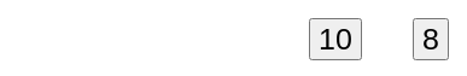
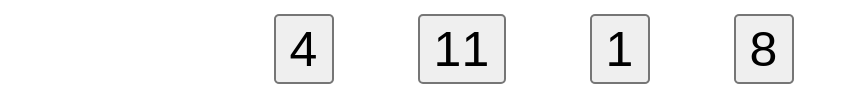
- 10
+ 4
+ 11
+ 1
